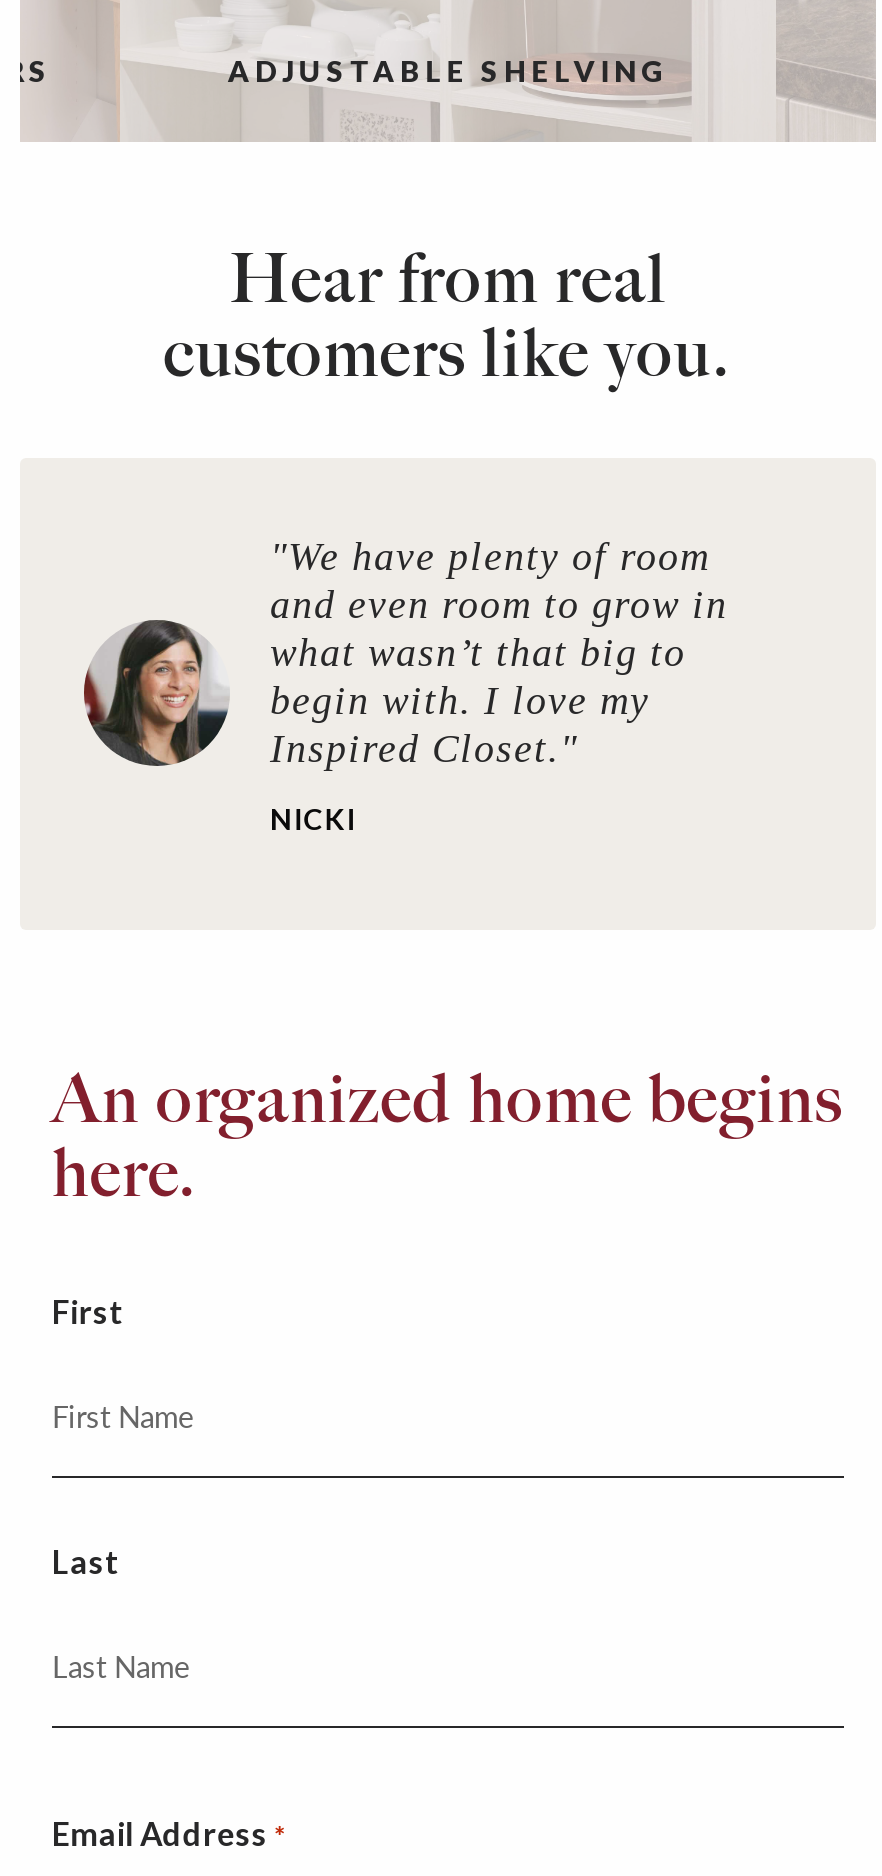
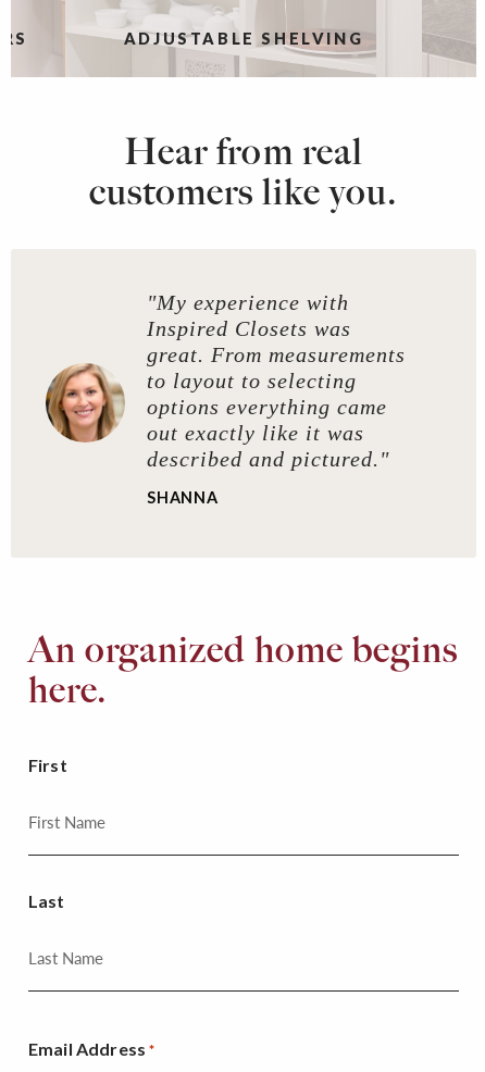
- [image]
- "We have plenty of room
- and even room to grow in
- what wasn’t that big to
- begin with. I love my
- Inspired Closet."
+ [image]
+ "My experience with
+ Inspired Closets was
+ great. From measurements
+ to layout to selecting
+ options everything came
+ out exactly like it was
+ described and pictured."

- NICKI
+ SHANNA
